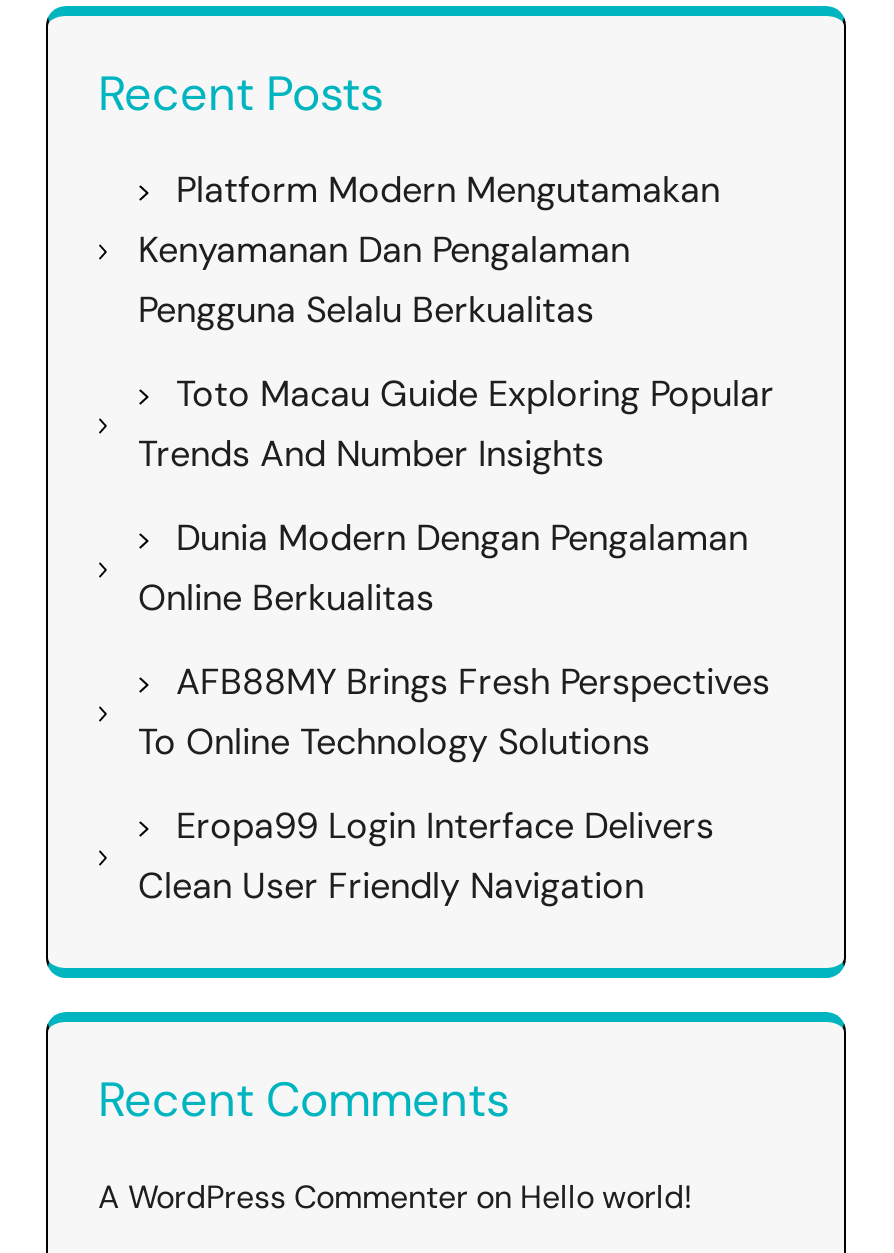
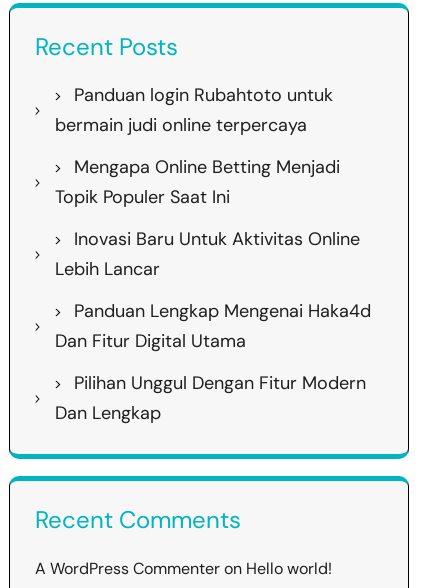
- Platform Modern Mengutamakan
- Kenyamanan Dan Pengalaman
- Pengguna Selalu Berkualitas
+ Panduan login Rubahtoto untuk
+ bermain judi online terpercaya

- Toto Macau Guide Exploring Popular
- Trends And Number Insights
+ Mengapa Online Betting Menjadi
+ Topik Populer Saat Ini

- Dunia Modern Dengan Pengalaman
- Online Berkualitas
+ Inovasi Baru Untuk Aktivitas Online
+ Lebih Lancar

- AFB88MY Brings Fresh Perspectives
- To Online Technology Solutions
+ Panduan Lengkap Mengenai Haka4d
+ Dan Fitur Digital Utama

- Eropa99 Login Interface Delivers
- Clean User Friendly Navigation
+ Pilihan Unggul Dengan Fitur Modern
+ Dan Lengkap
